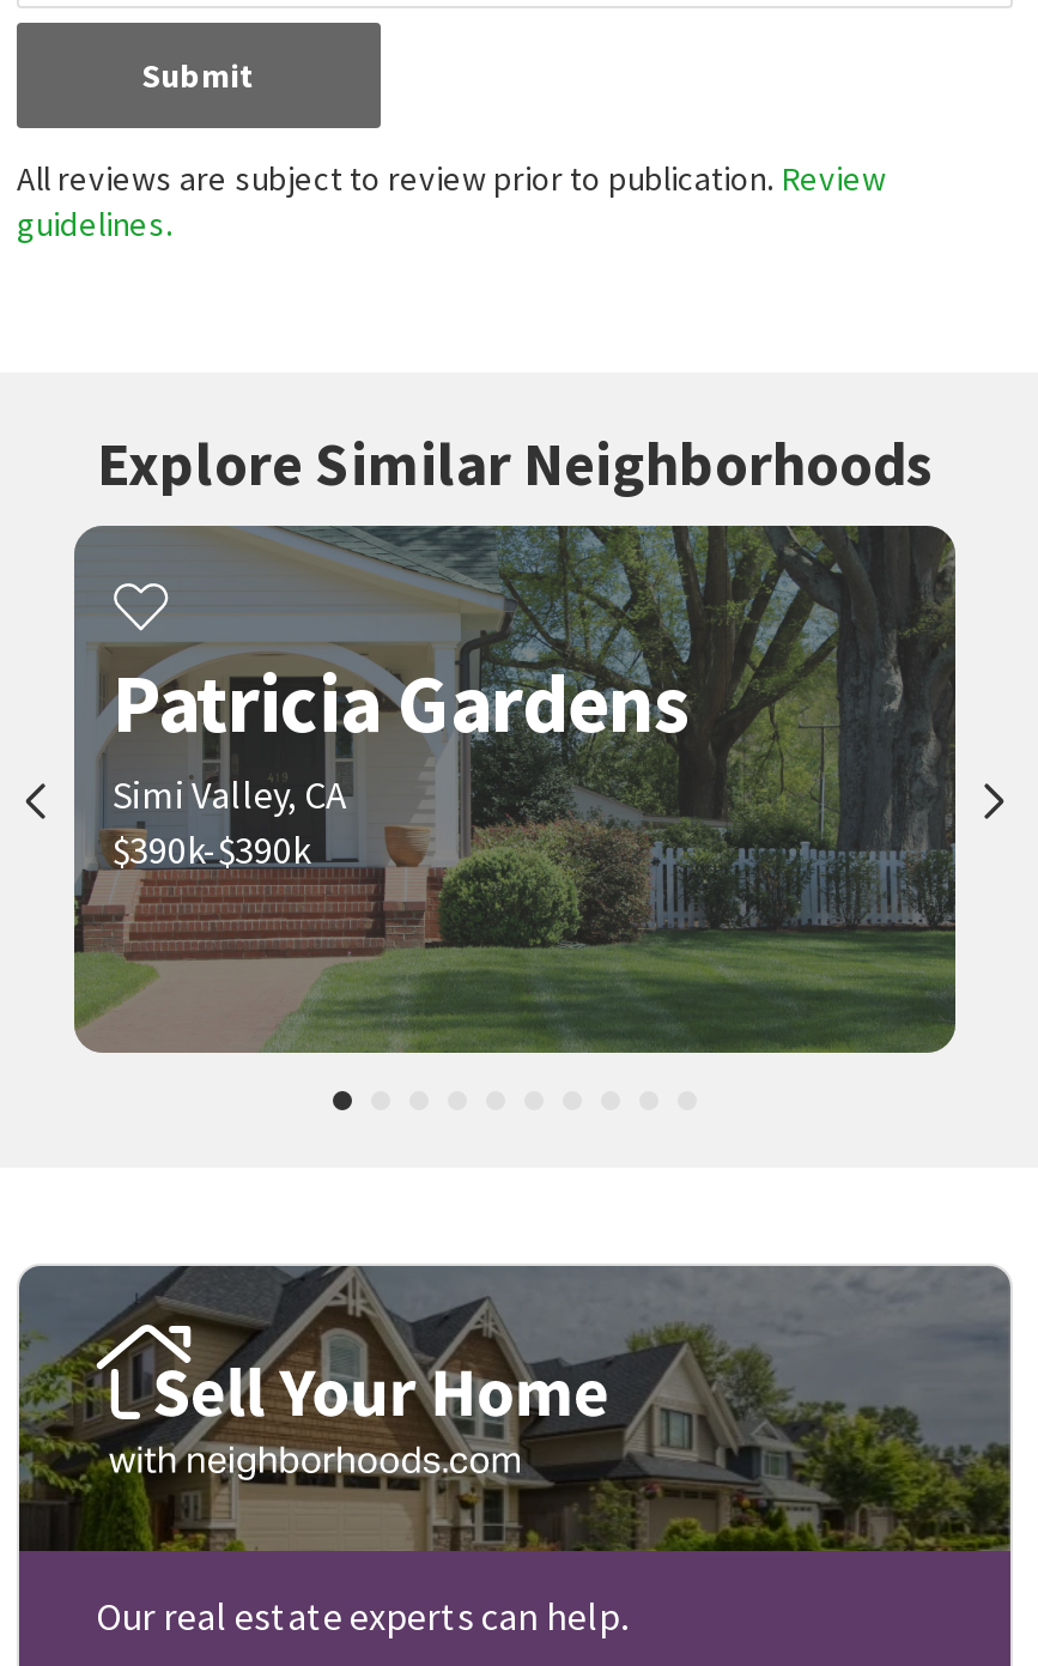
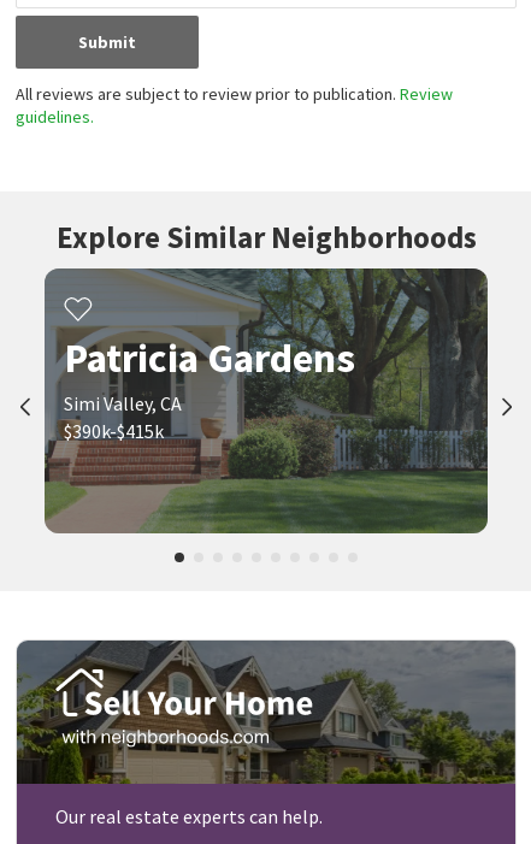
- $390k-$390k
+ $390k-$415k
